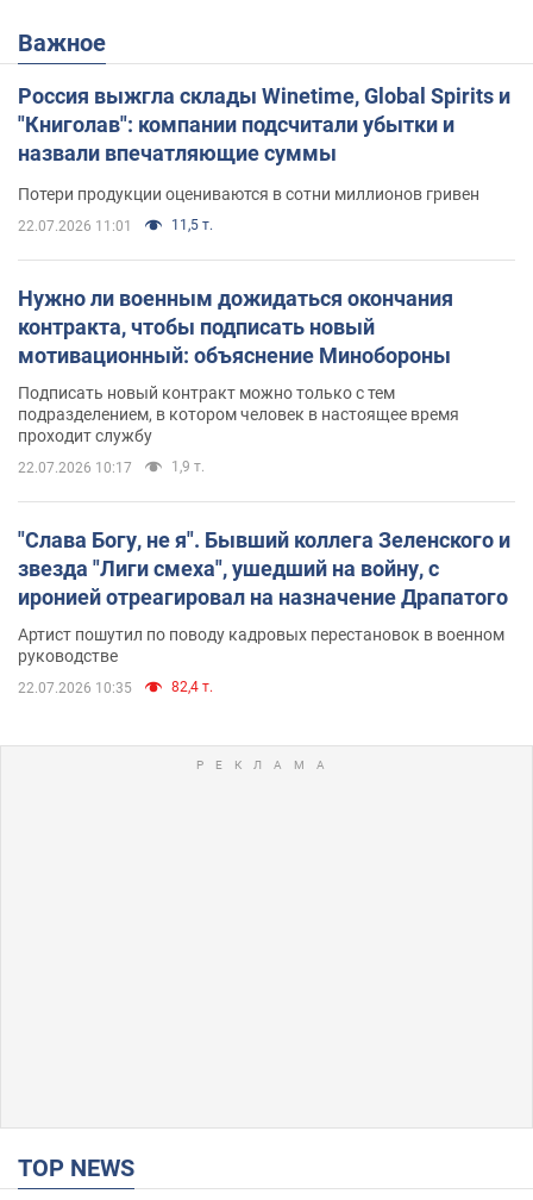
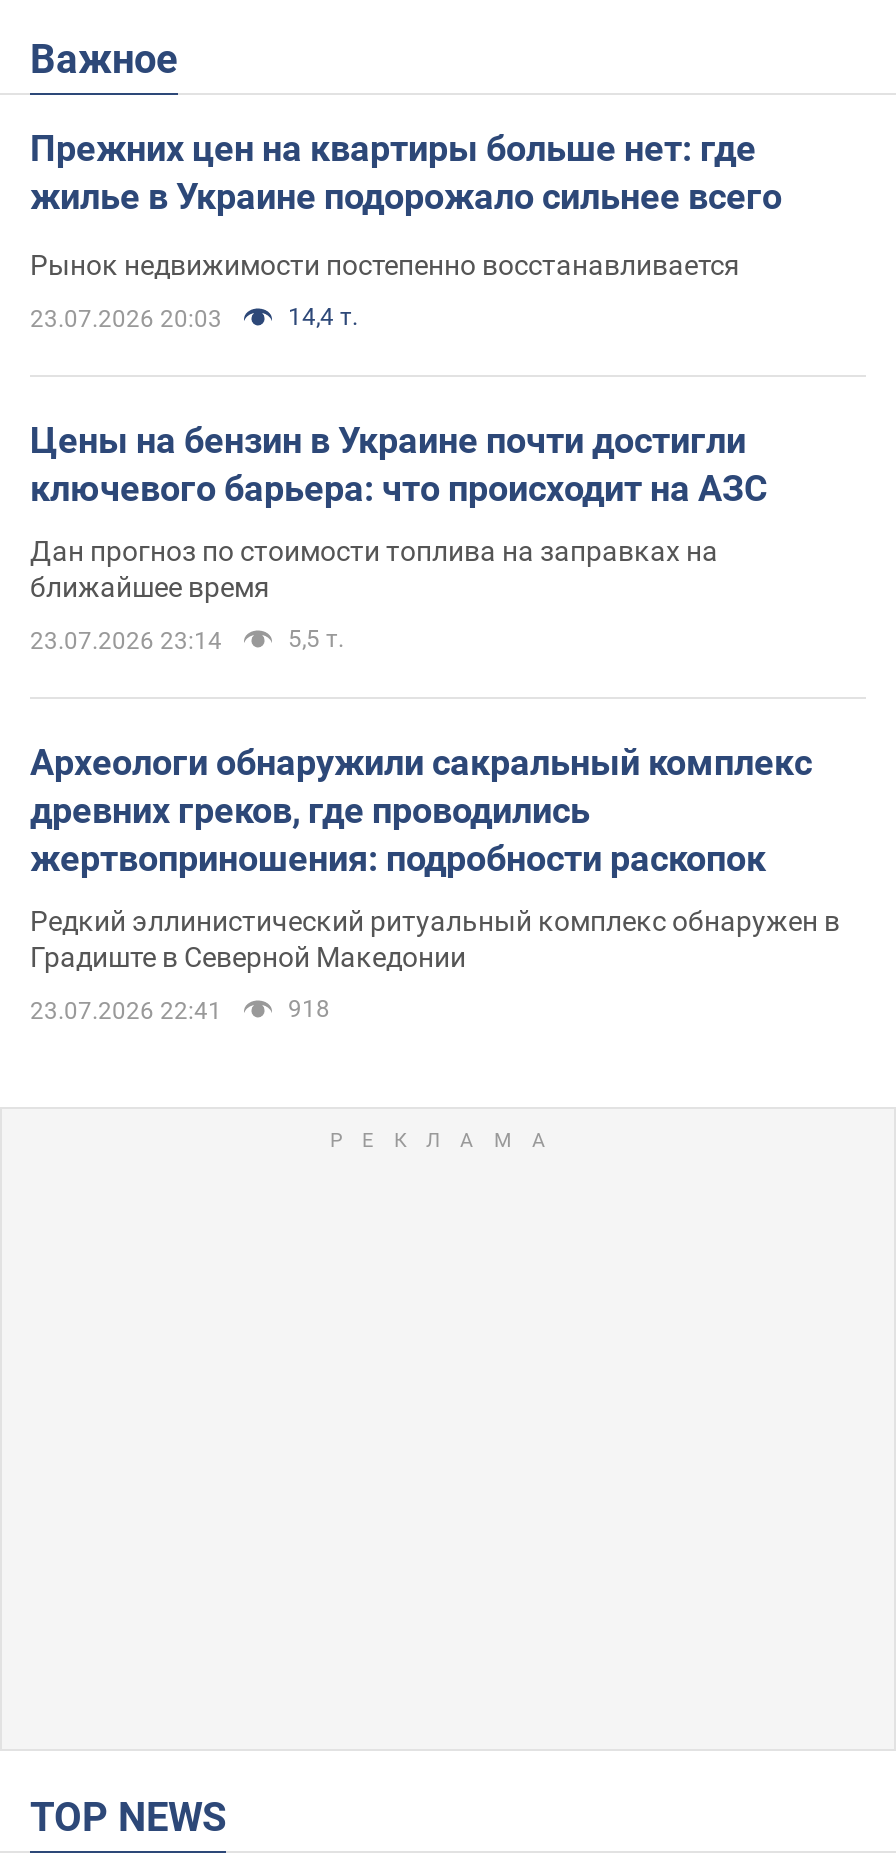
- Россия выжгла склады Winetime, Global Spirits и
- "Книголав": компании подсчитали убытки и
- назвали впечатляющие суммы
+ Прежних цен на квартиры больше нет: где
+ жилье в Украине подорожало сильнее всего

- Потери продукции оцениваются в сотни миллионов гривен
+ Рынок недвижимости постепенно восстанавливается

- 22.07.2026 11:01
- 11,5 т.
+ 23.07.2026 20:03
+ 14,4 т.

- Нужно ли военным дожидаться окончания
- контракта, чтобы подписать новый
- мотивационный: объяснение Минобороны
+ Цены на бензин в Украине почти достигли
+ ключевого барьера: что происходит на АЗС

- Подписать новый контракт можно только с тем
- подразделением, в котором человек в настоящее время
- проходит службу
+ Дан прогноз по стоимости топлива на заправках на
+ ближайшее время

- 22.07.2026 10:17
- 1,9 т.
+ 23.07.2026 23:14
+ 5,5 т.

- "Слава Богу, не я". Бывший коллега Зеленского и
- звезда "Лиги смеха", ушедший на войну, с
- иронией отреагировал на назначение Драпатого
+ Археологи обнаружили сакральный комплекс
+ древних греков, где проводились
+ жертвоприношения: подробности раскопок

- Артист пошутил по поводу кадровых перестановок в военном
- руководстве
+ Редкий эллинистический ритуальный комплекс обнаружен в
+ Градиште в Северной Македонии

- 22.07.2026 10:35
- 82,4 т.
+ 23.07.2026 22:41
+ 918
